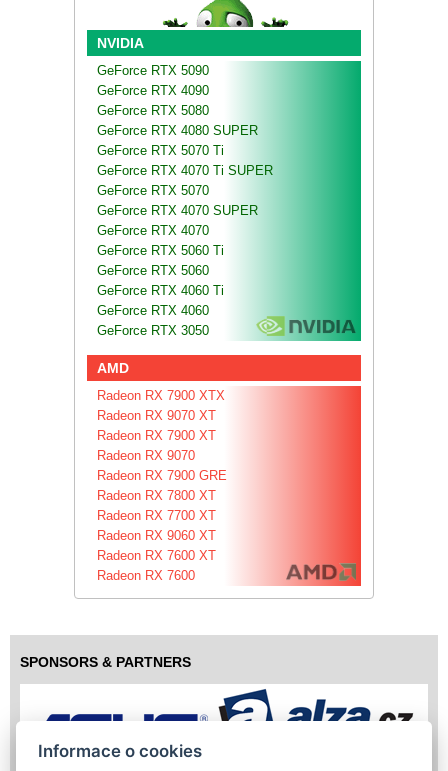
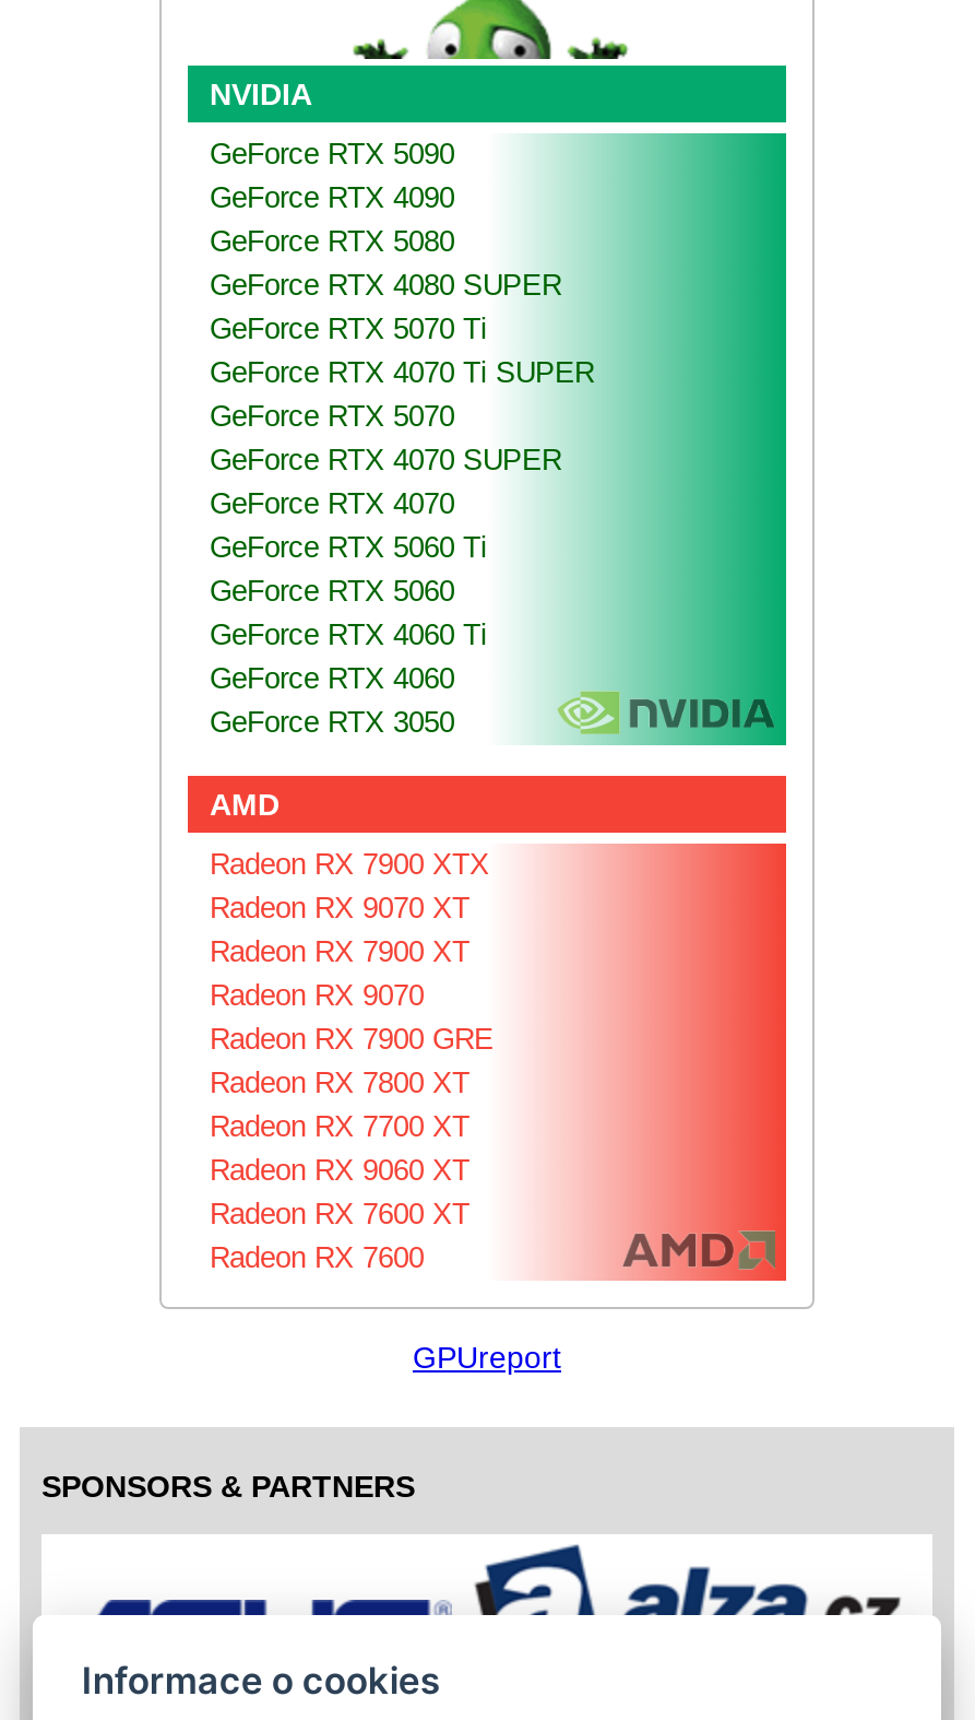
+ GPUreport
